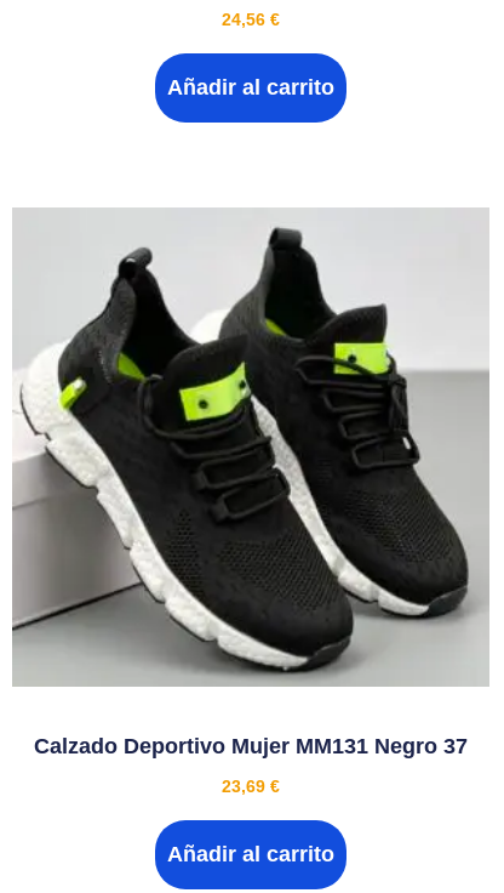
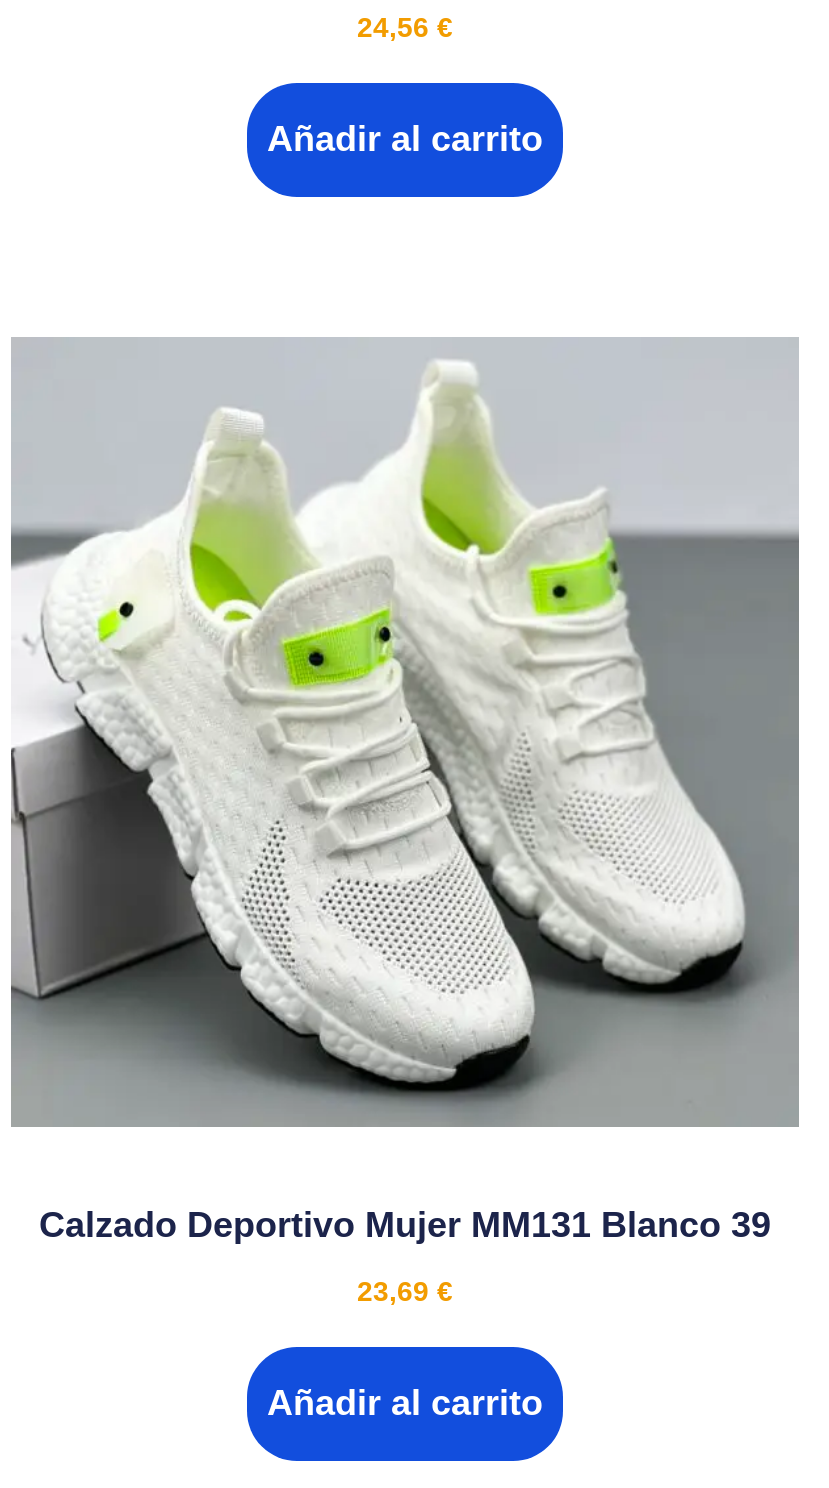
- [image]
+ [image]

- Calzado Deportivo Mujer MM131 Negro 37
+ Calzado Deportivo Mujer MM131 Blanco 39
